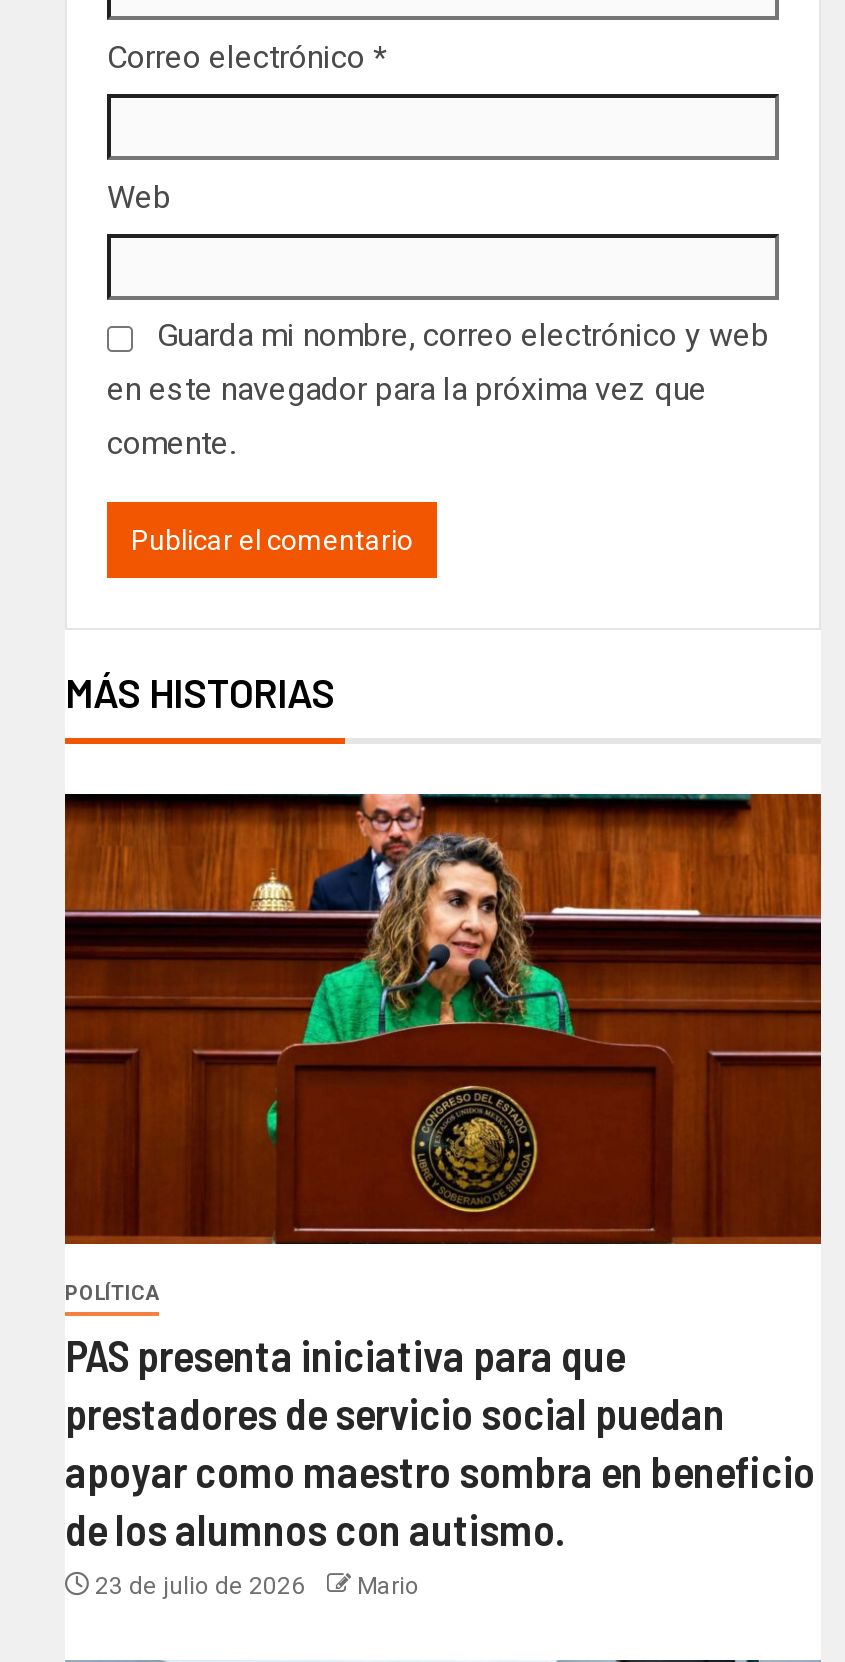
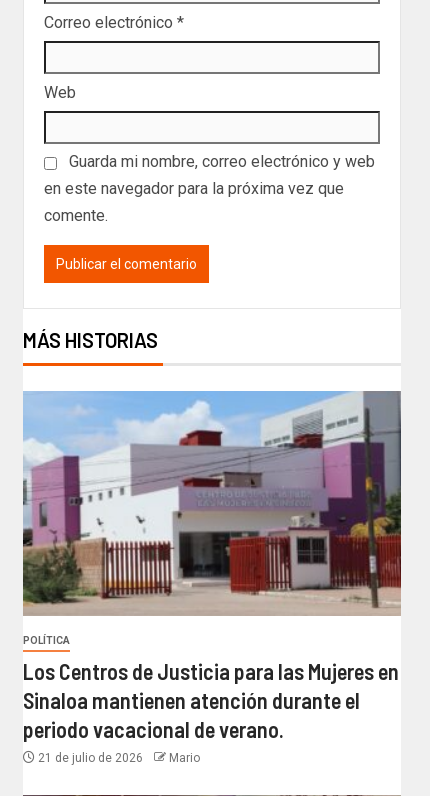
- [image]
+ [image]

- PAS presenta iniciativa para que
- prestadores de servicio social puedan
- apoyar como maestro sombra en beneficio
- de los alumnos con autismo.
- 23 de julio de 2026
+ Los Centros de Justicia para las Mujeres en
+ Sinaloa mantienen atención durante el
+ periodo vacacional de verano.
+ 21 de julio de 2026
